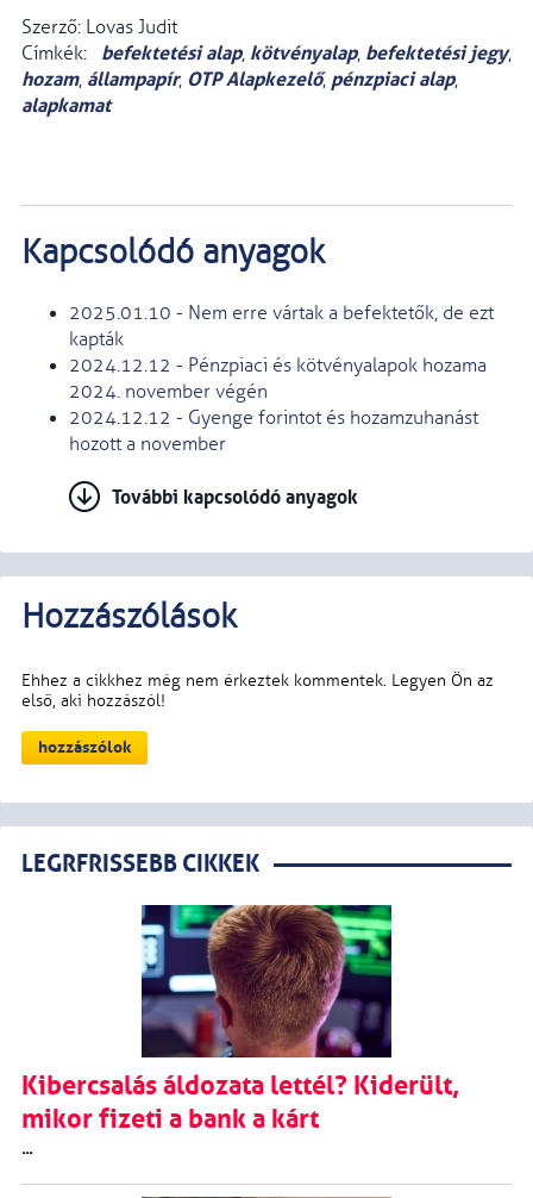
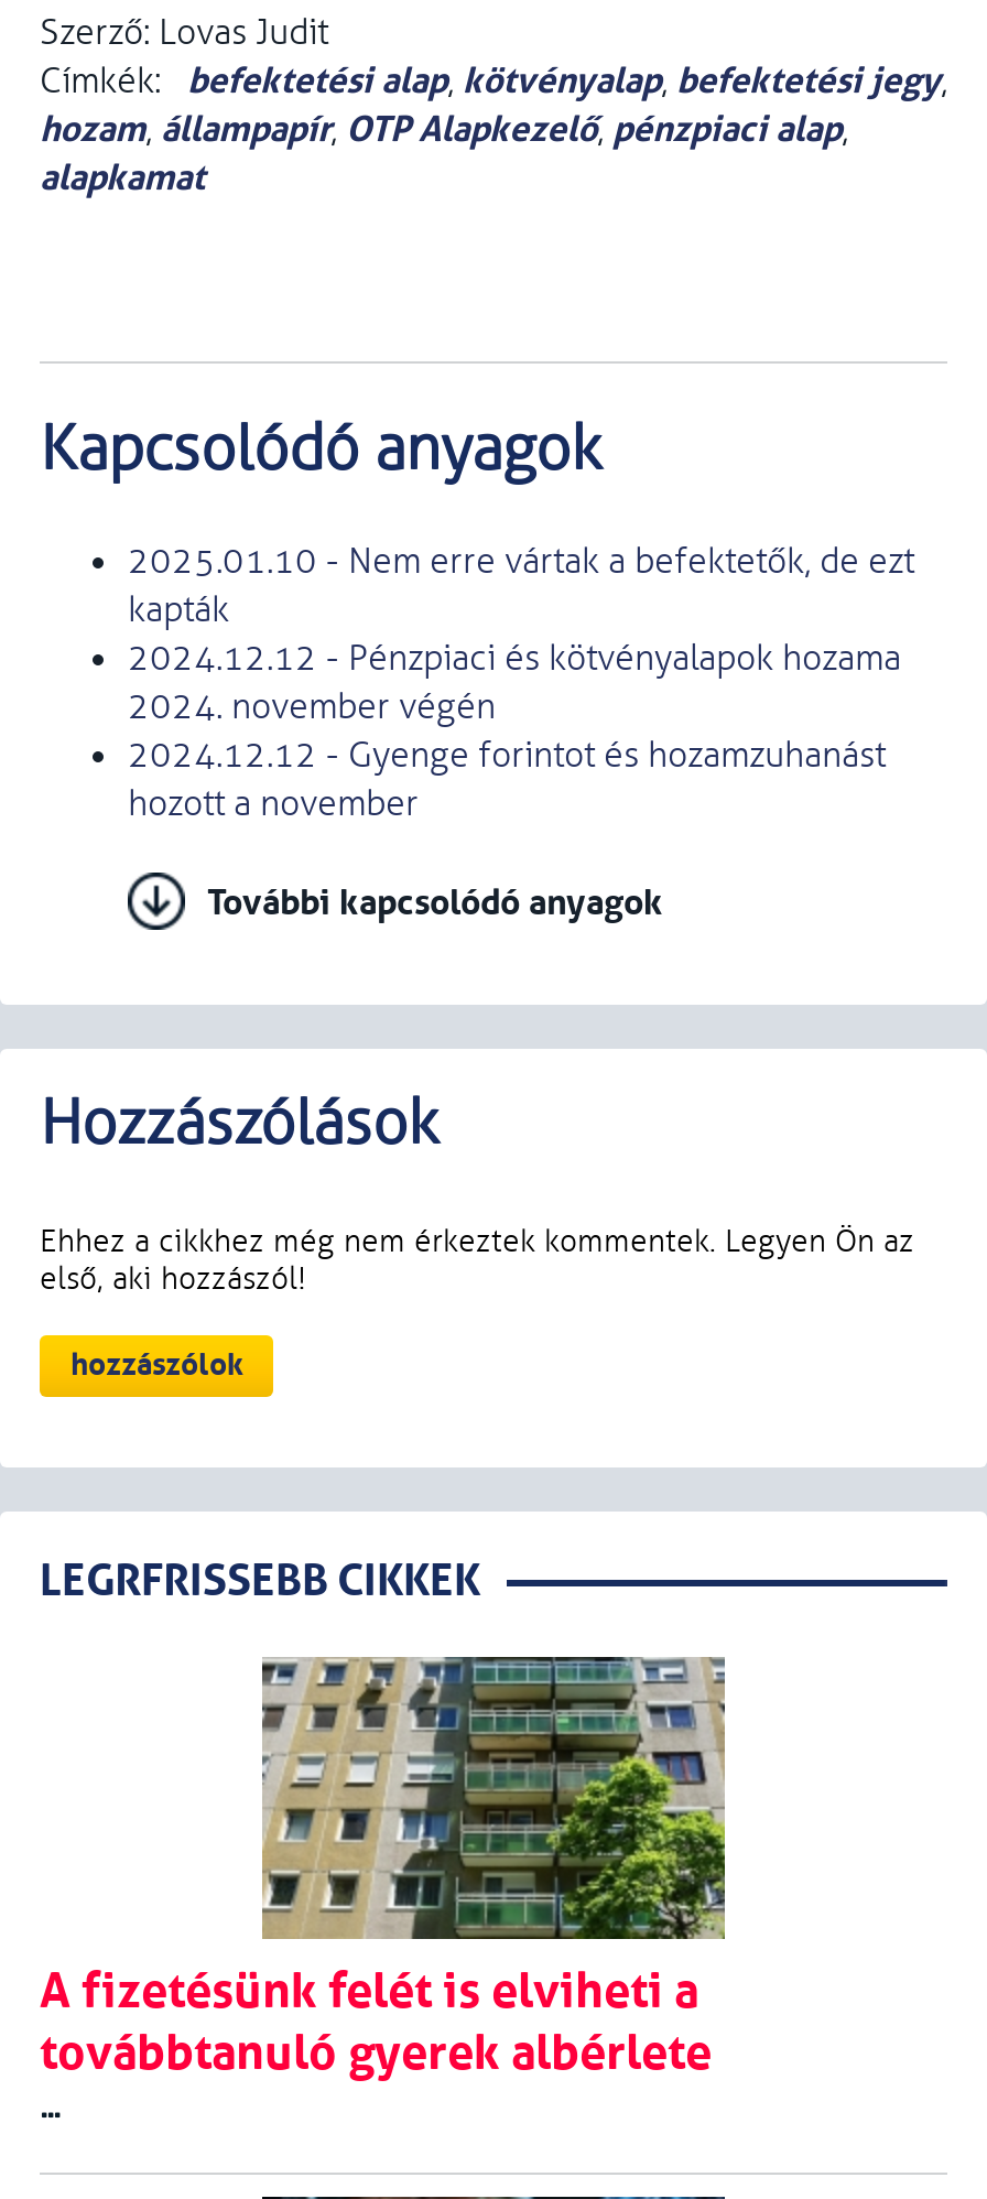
- [image]
- Kibercsalás áldozata lettél? Kiderült,
- mikor fizeti a bank a kárt
+ [image]
+ A fizetésünk felét is elviheti a
+ továbbtanuló gyerek albérlete
